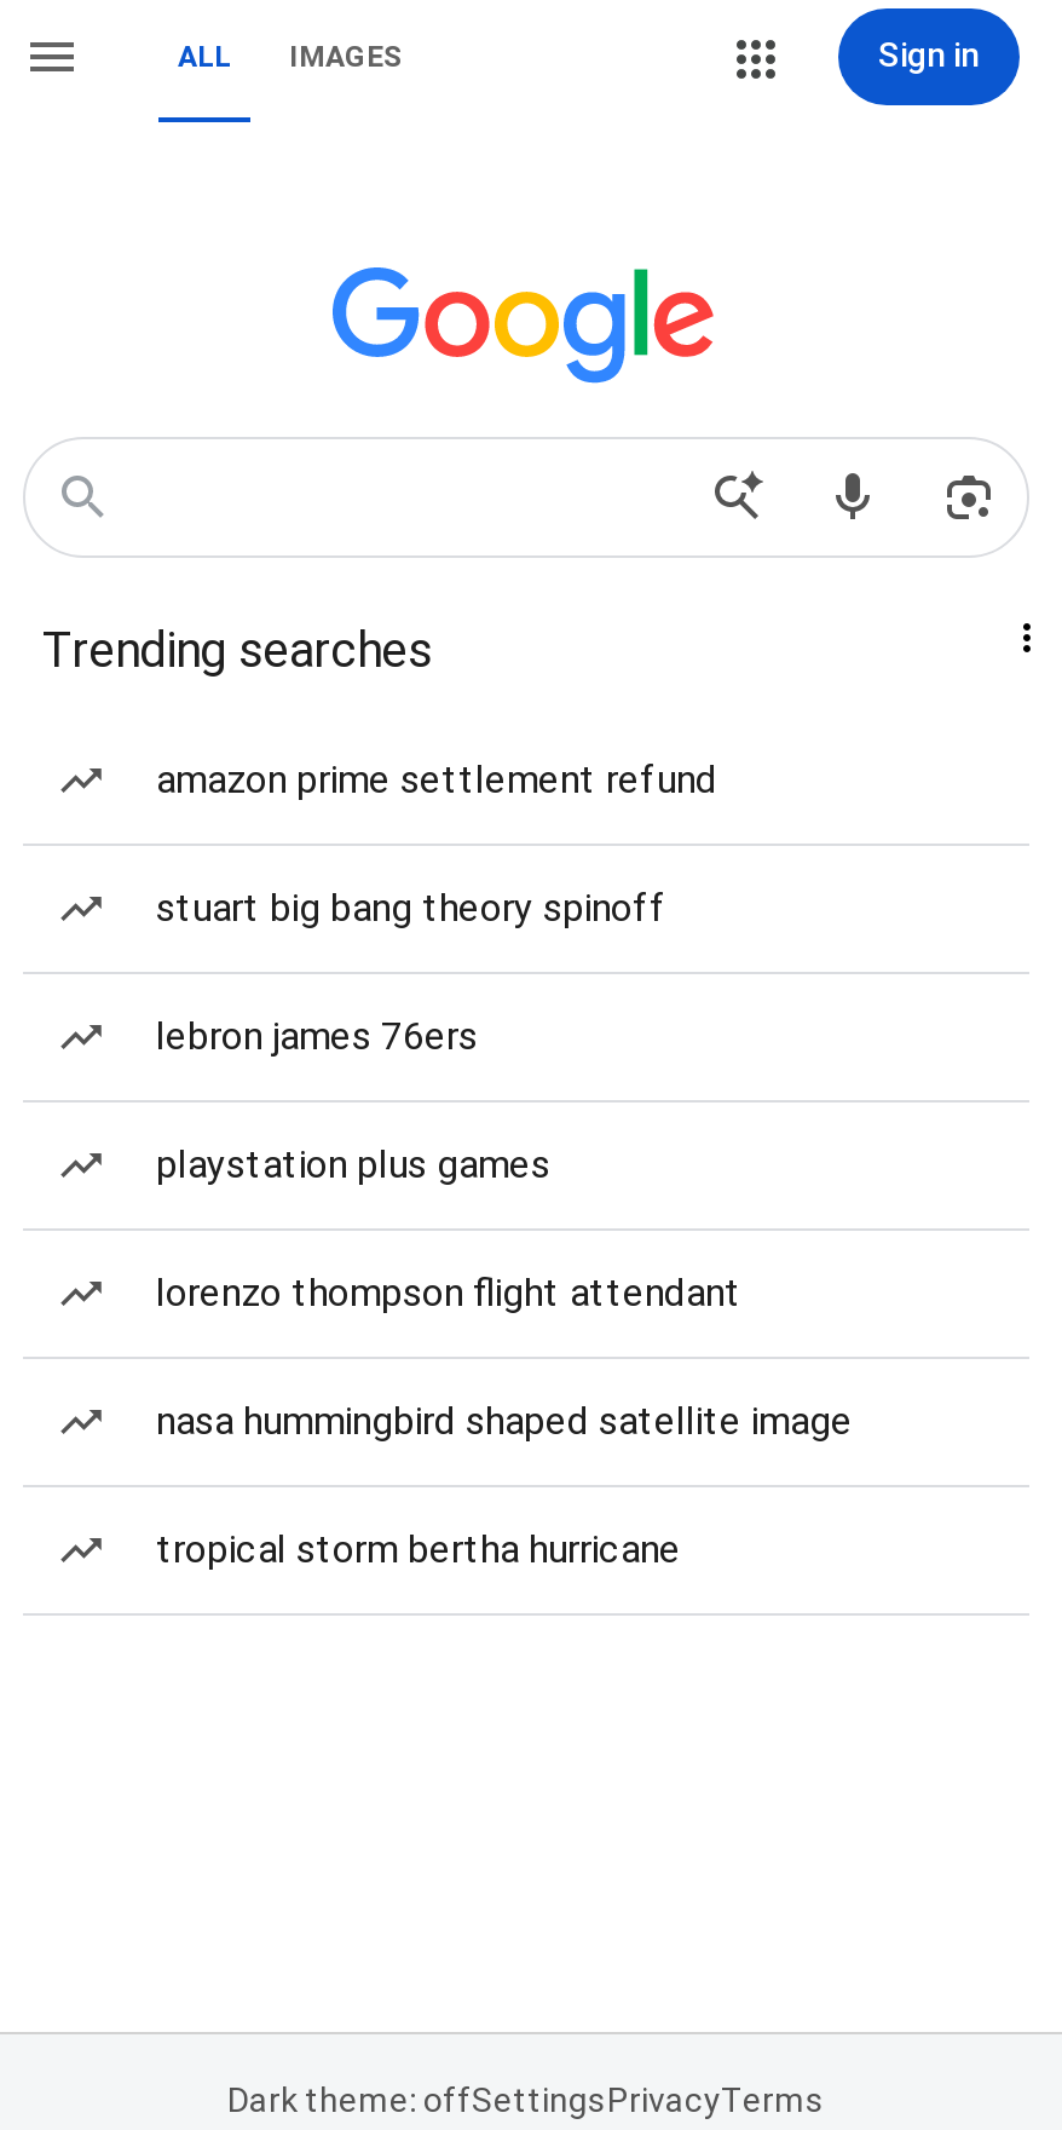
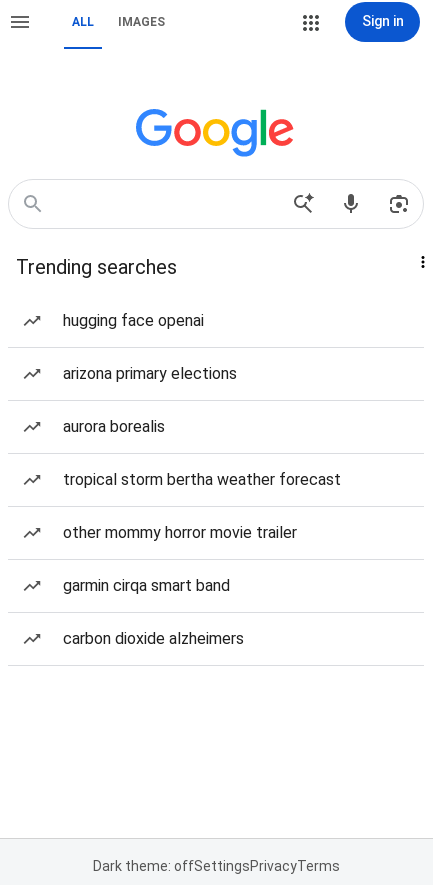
- amazon prime settlement refund
+ hugging face openai

- stuart big bang theory spinoff
+ arizona primary elections

- lebron james 76ers
+ aurora borealis

- playstation plus games
+ tropical storm bertha weather forecast

- lorenzo thompson flight attendant
+ other mommy horror movie trailer

- nasa hummingbird shaped satellite image
+ garmin cirqa smart band

- tropical storm bertha hurricane
+ carbon dioxide alzheimers
